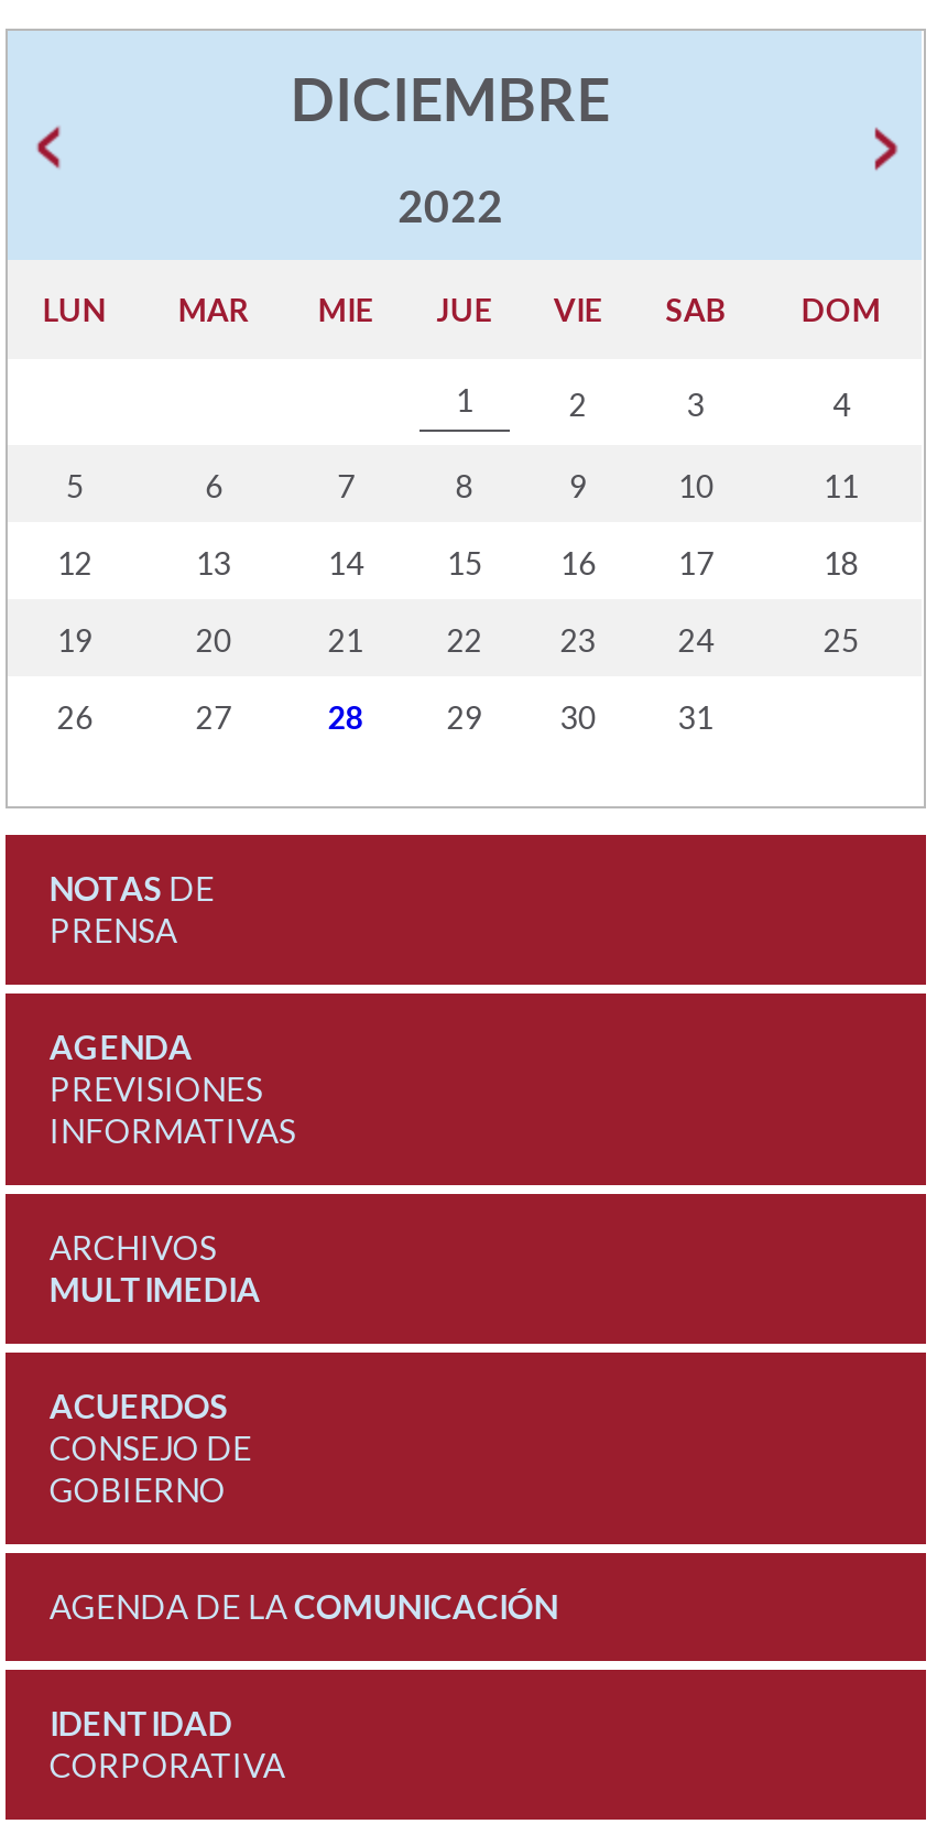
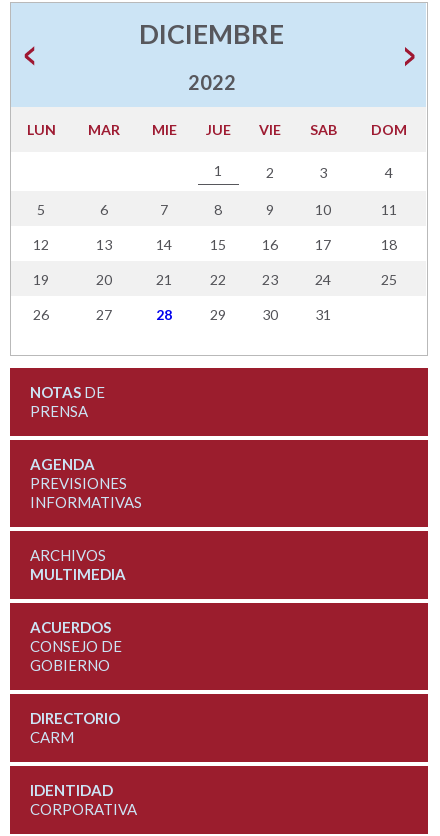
- AGENDA DE LA COMUNICACIÓN
+ DIRECTORIO
+ CARM
